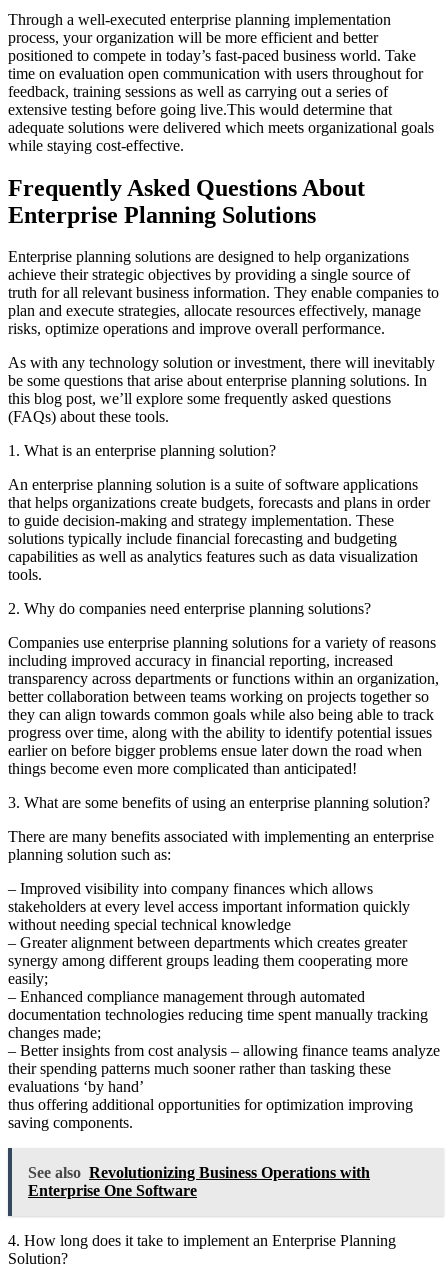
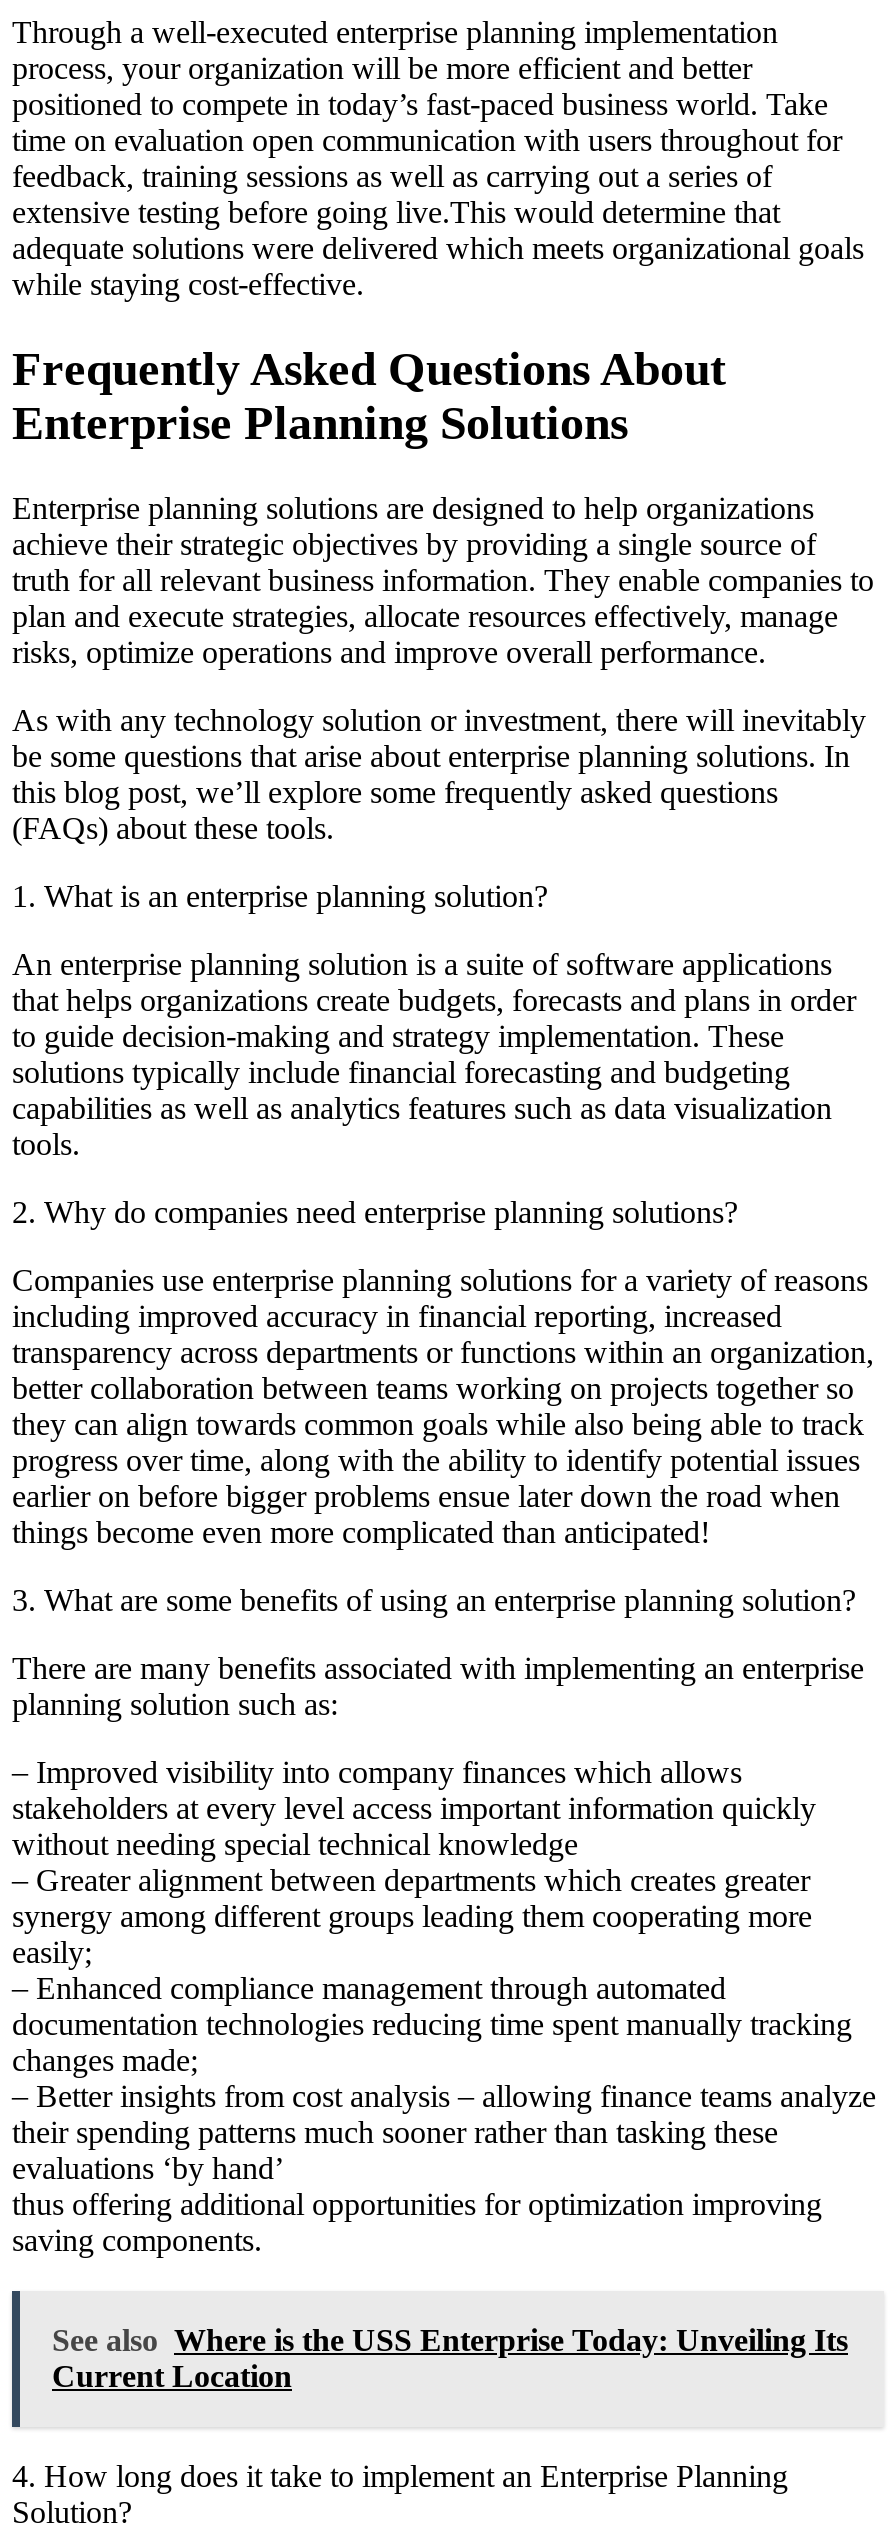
- See also Revolutionizing Business Operations with
- Enterprise One Software
+ See also Where is the USS Enterprise Today: Unveiling Its
+ Current Location
